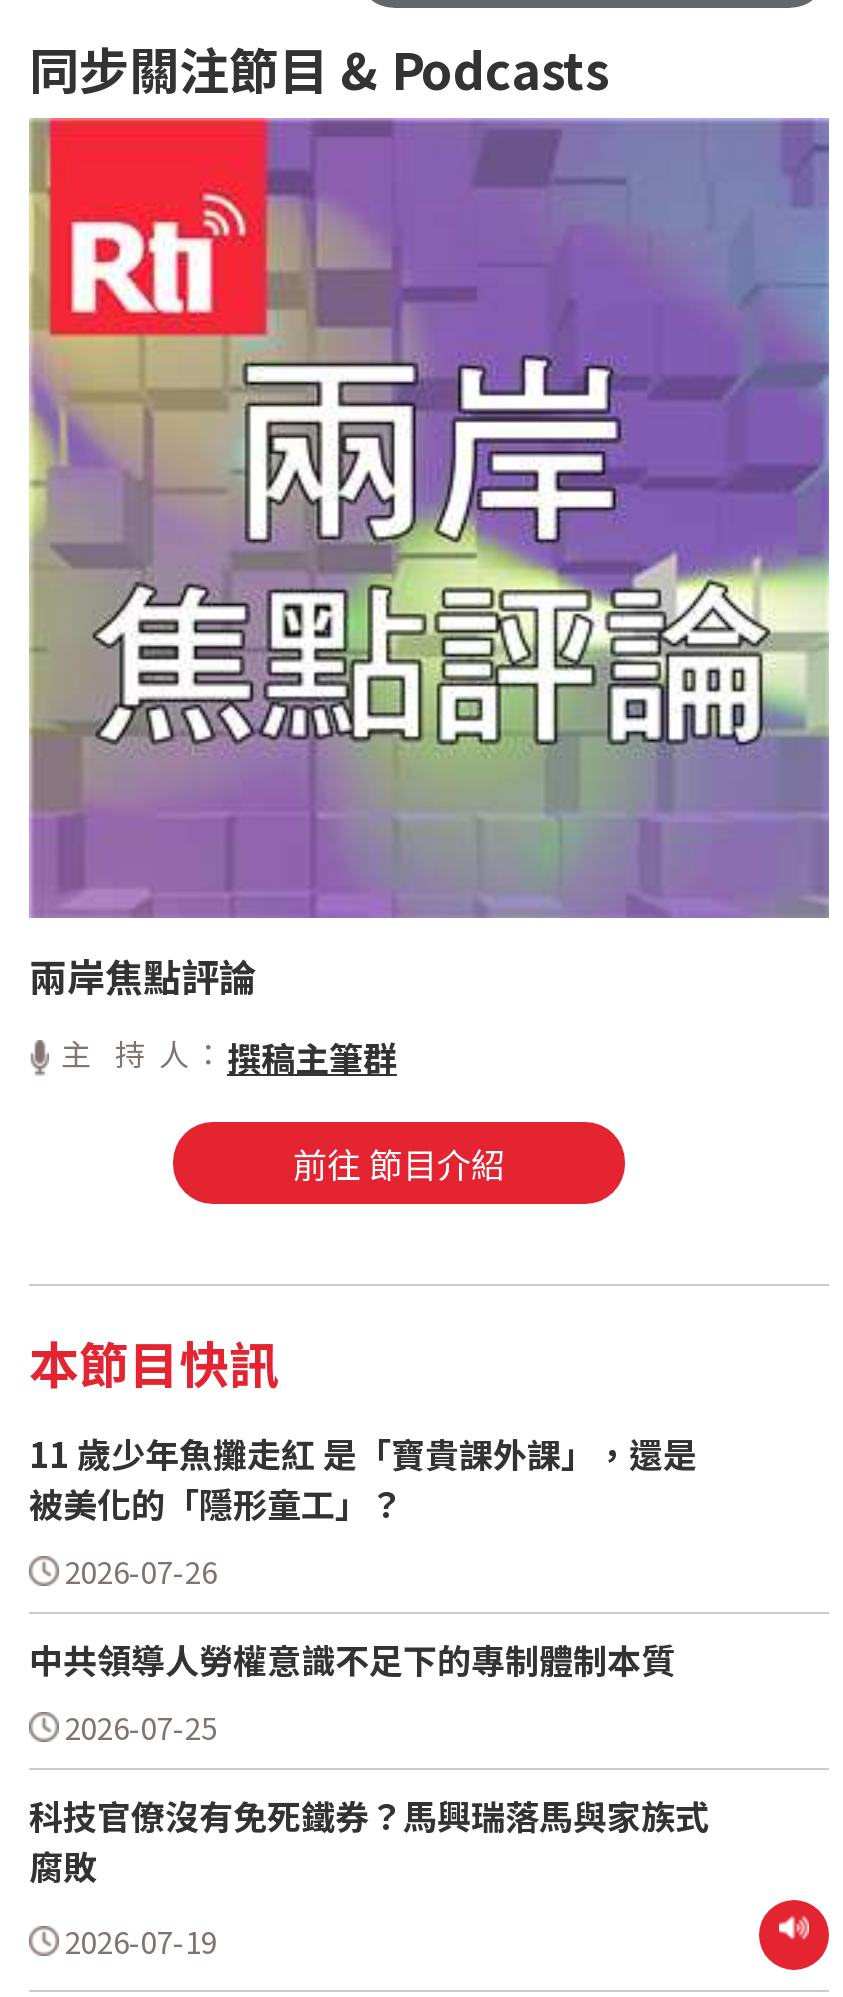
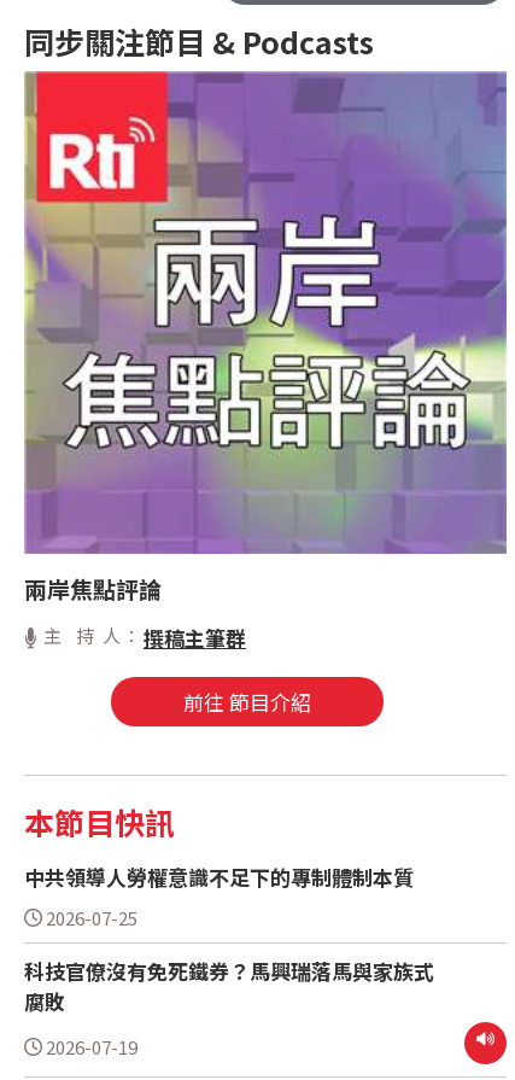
- 11 歲少年魚攤走紅 是「寶貴課外課」，還是
- 被美化的「隱形童工」？
- 2026-07-26
